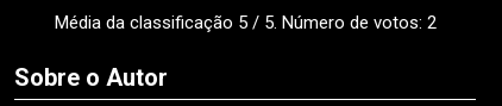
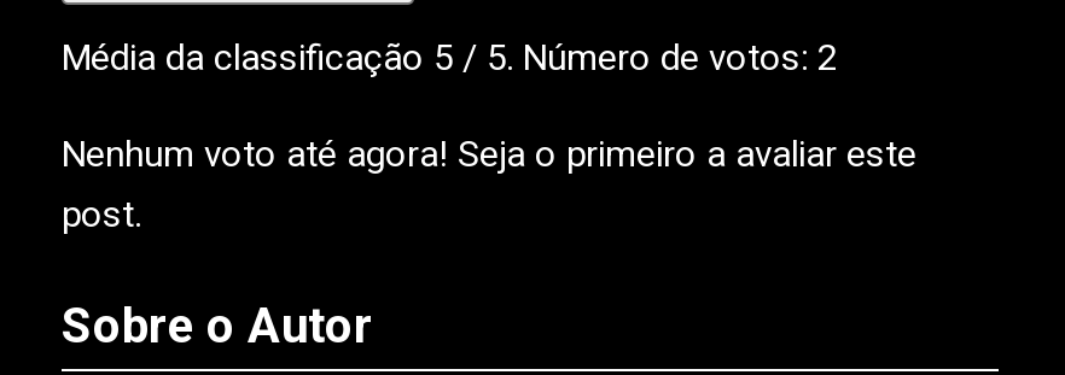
+ Nenhum voto até agora! Seja o primeiro a avaliar este
+ post.
